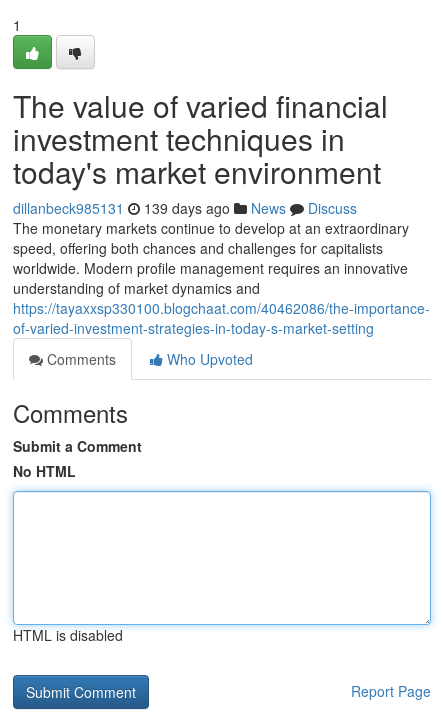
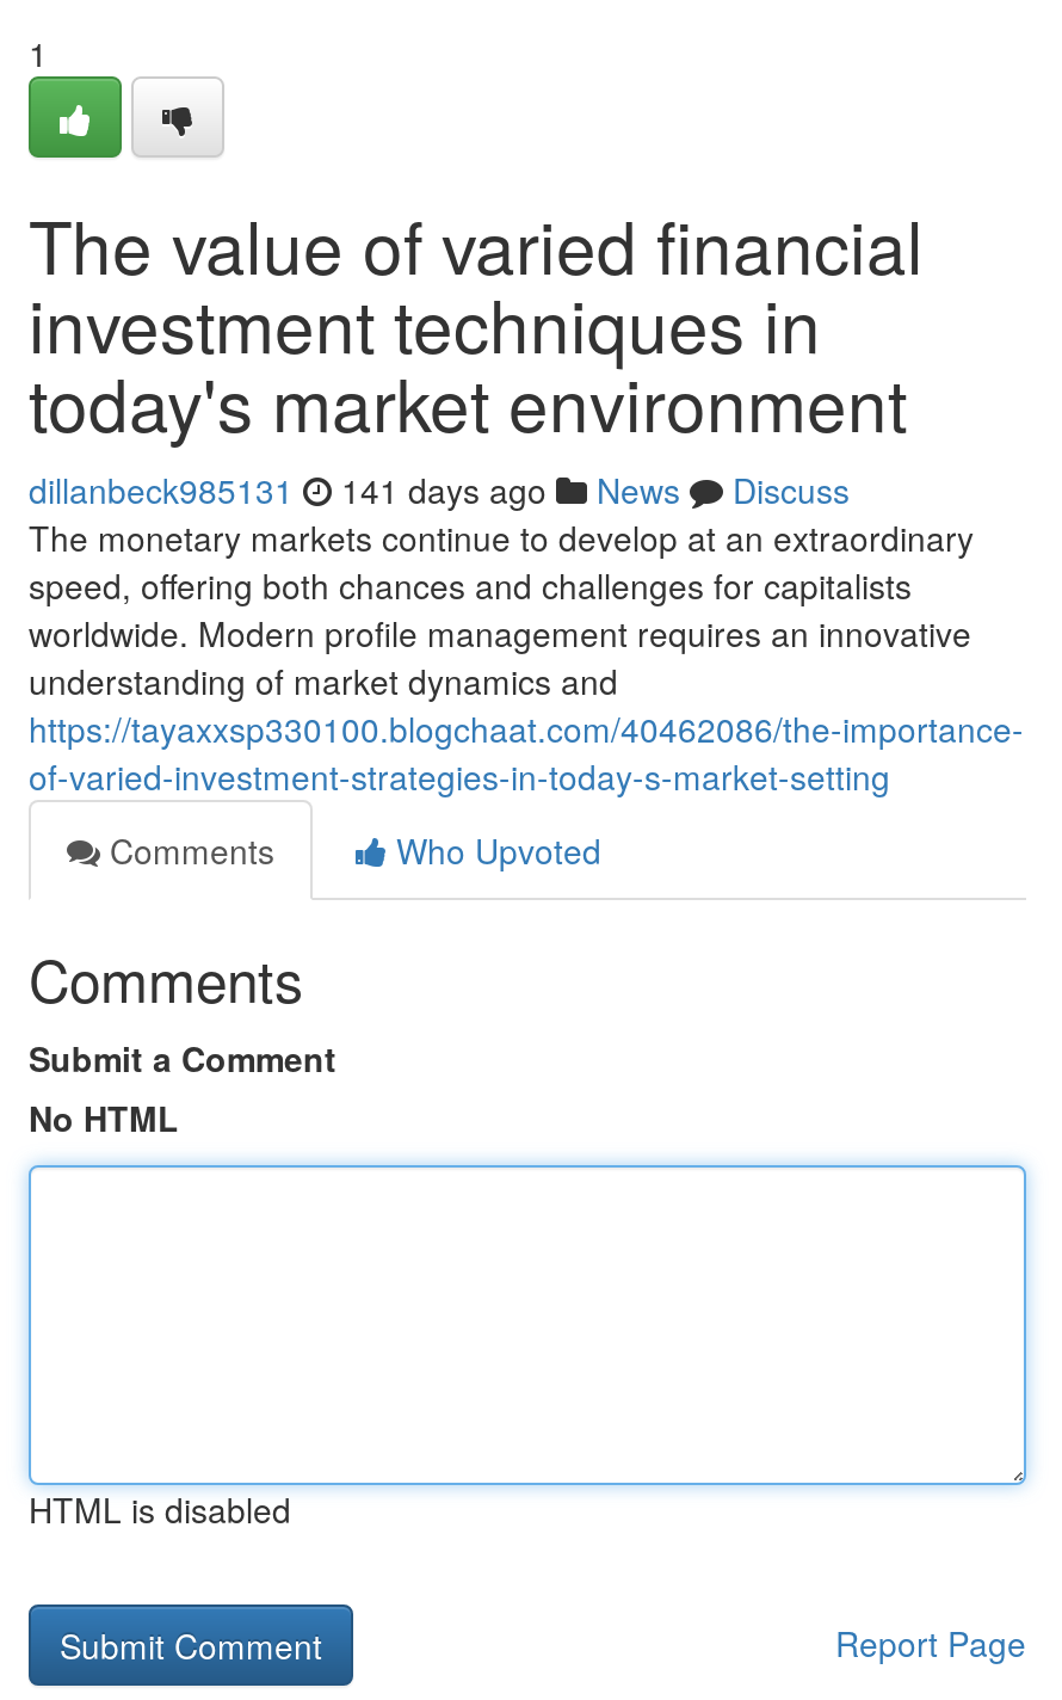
- dillanbeck985131 139 days ago News Discuss
+ dillanbeck985131 141 days ago News Discuss
